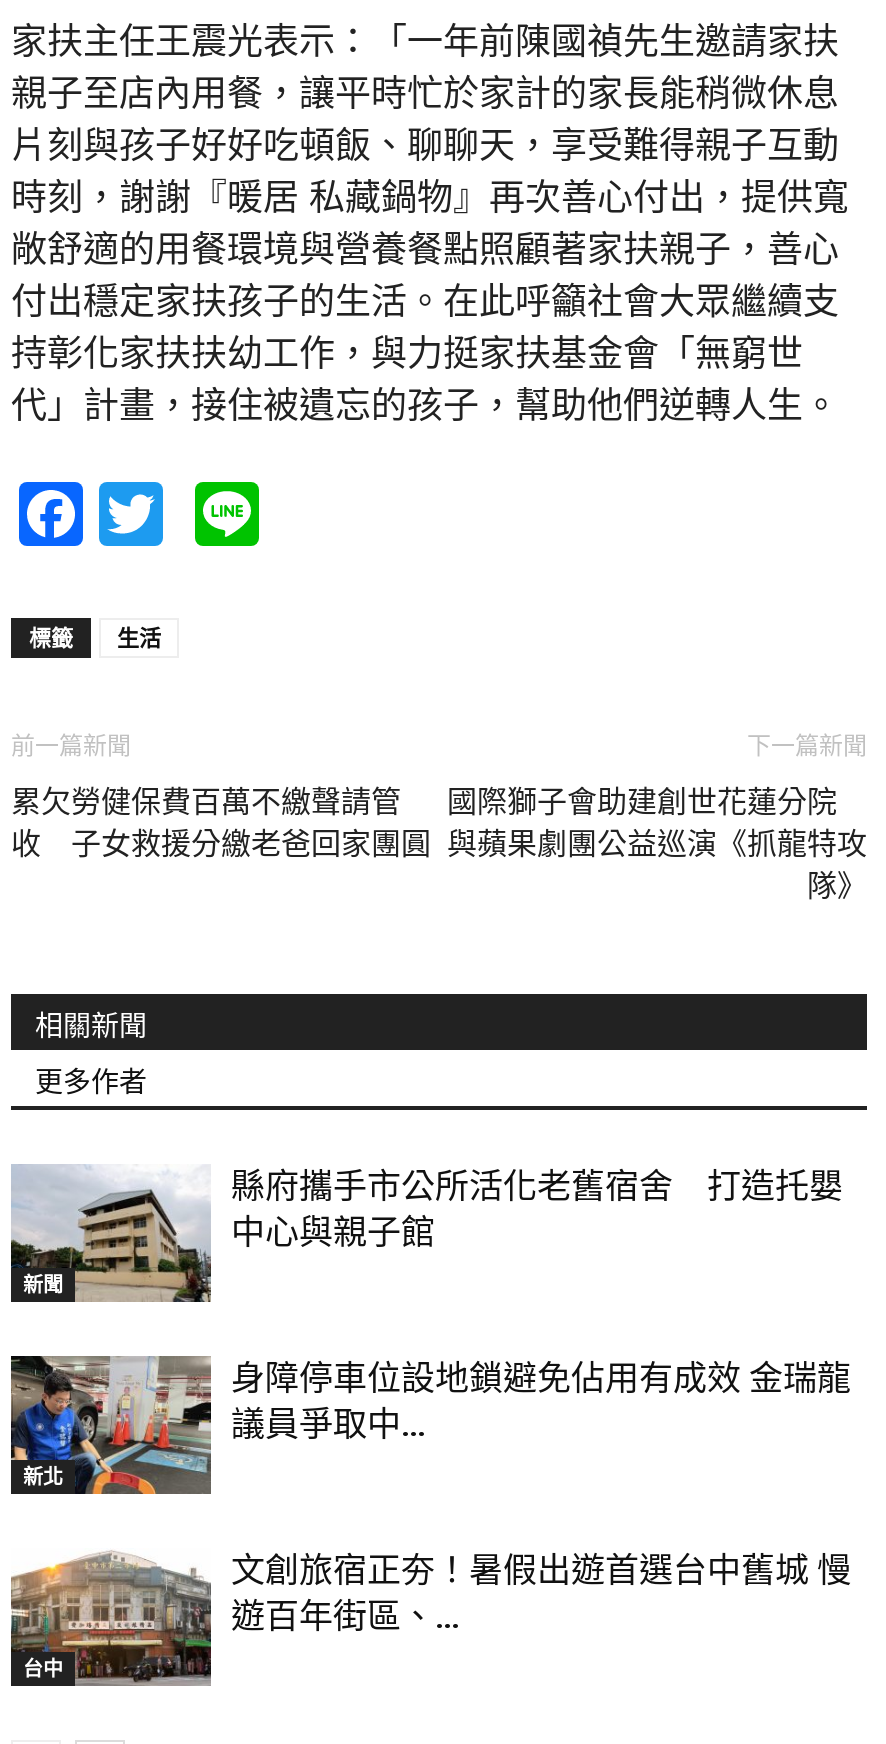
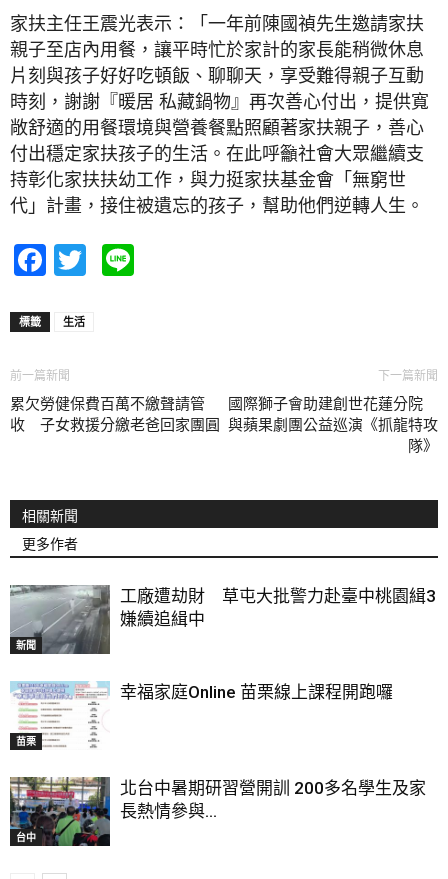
- [image]
- 縣府攜手市公所活化老舊宿舍 打造托嬰
- 中心與親子館
+ [image]
+ 工廠遭劫財 草屯大批警力赴臺中桃園緝3
+ 嫌續追緝中

- [image]
- 新北
+ [image]
+ 苗栗

- 身障停車位設地鎖避免佔用有成效 金瑞龍
- 議員爭取中...
+ 幸福家庭Online 苗栗線上課程開跑囉

- [image]
- 文創旅宿正夯！暑假出遊首選台中舊城 慢
- 遊百年街區、...
+ [image]
+ 北台中暑期研習營開訓 200多名學生及家
+ 長熱情參與...
